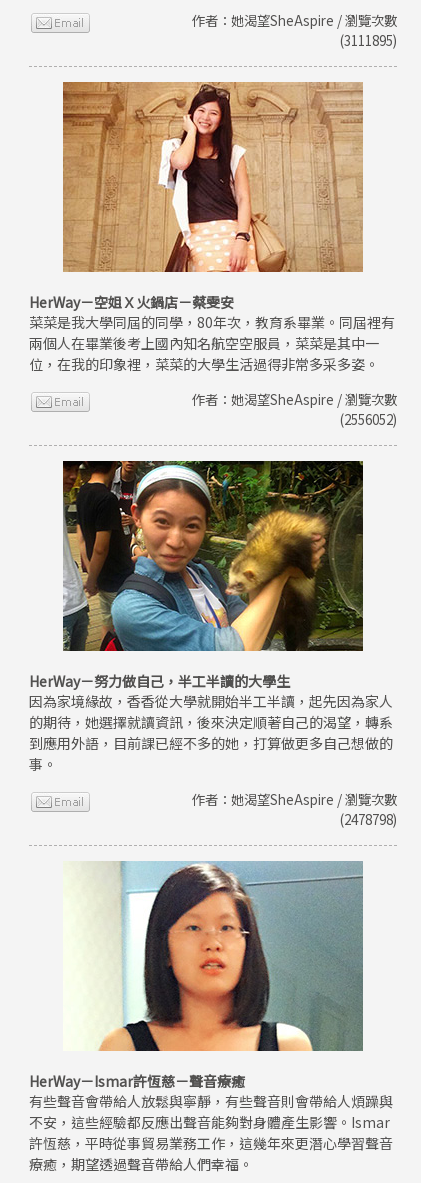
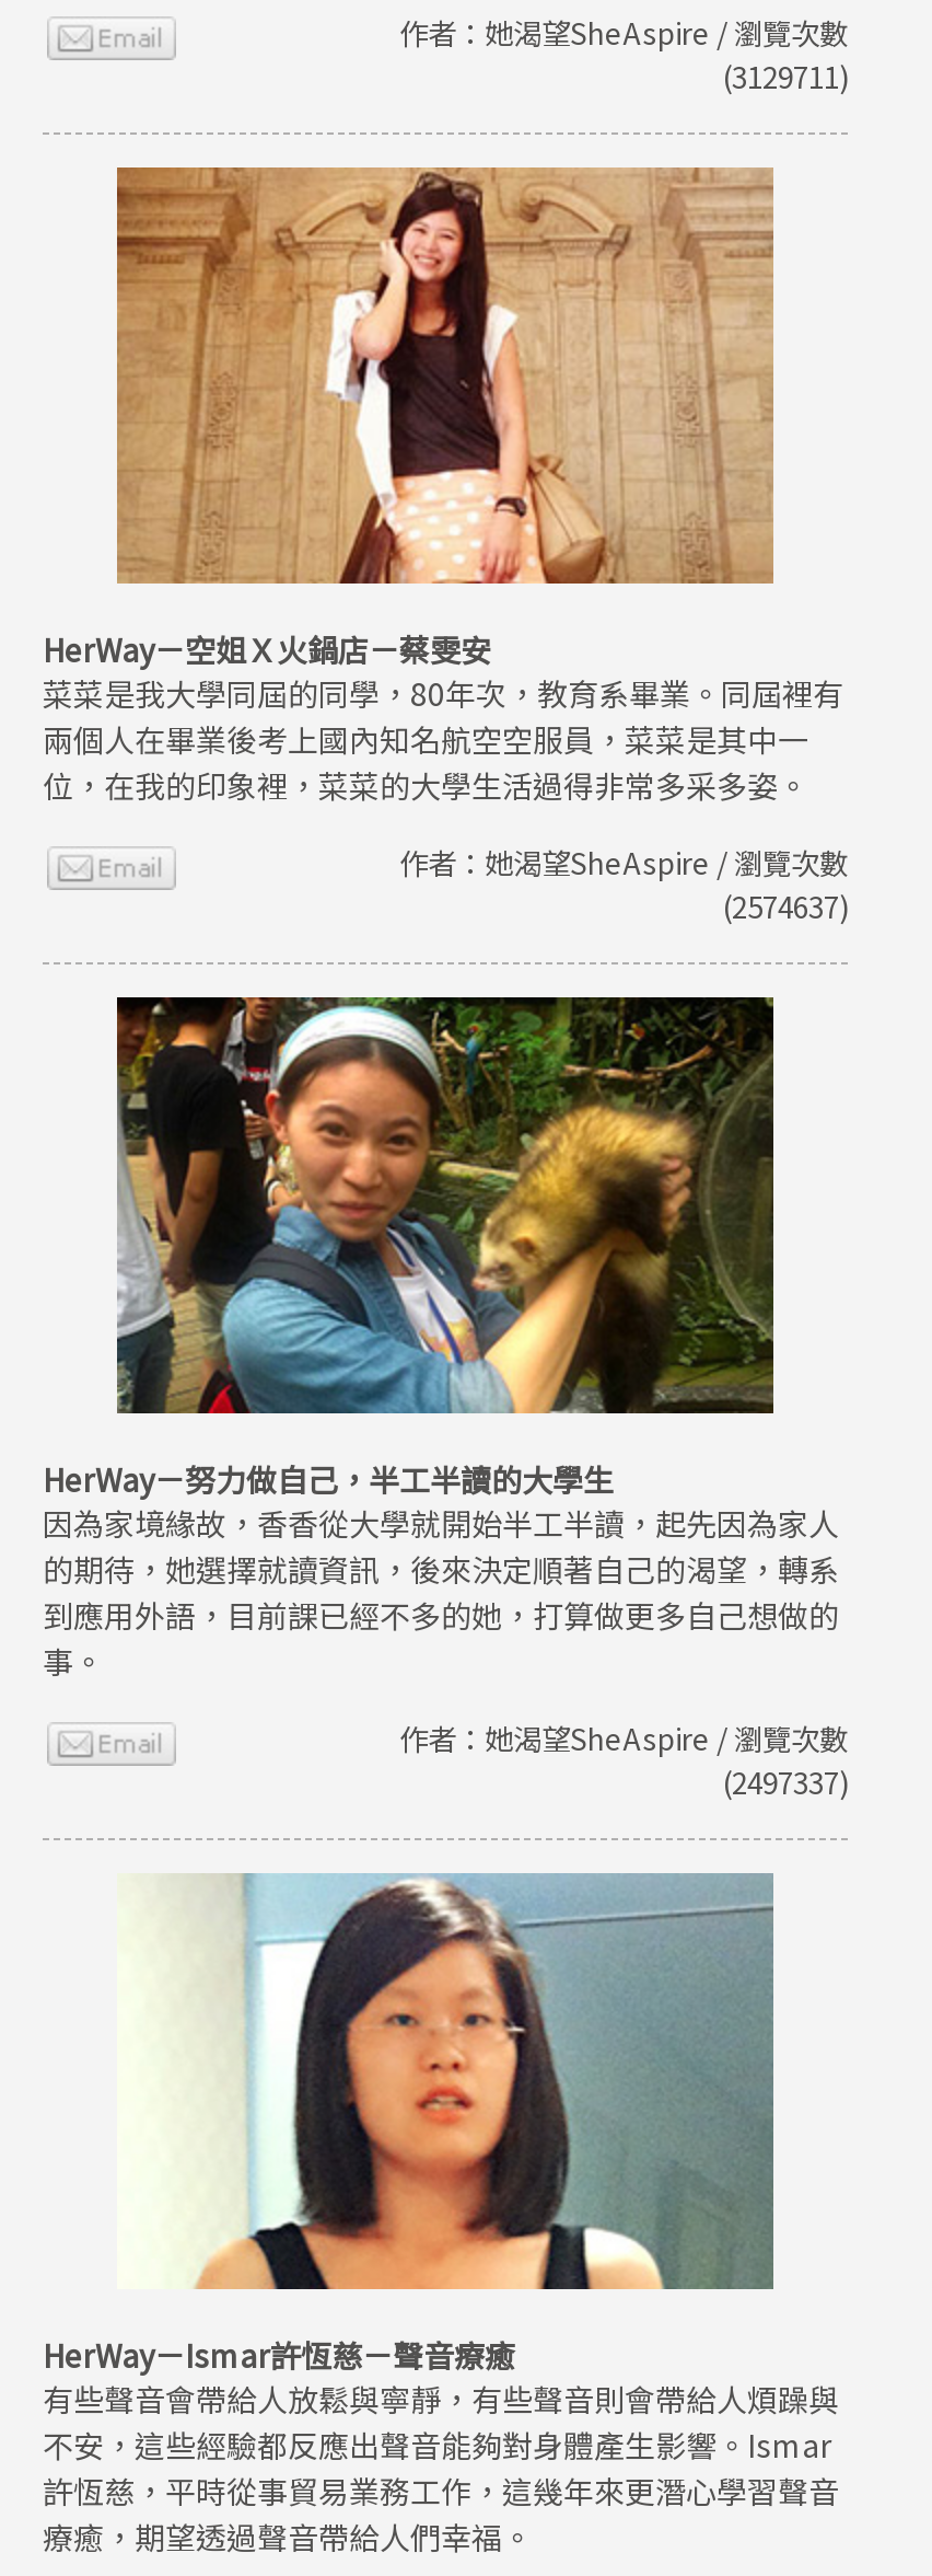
- (3111895)
+ (3129711)

- (2556052)
+ (2574637)

- (2478798)
+ (2497337)
